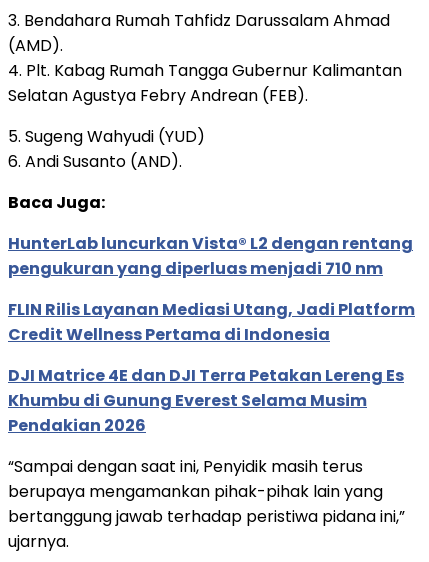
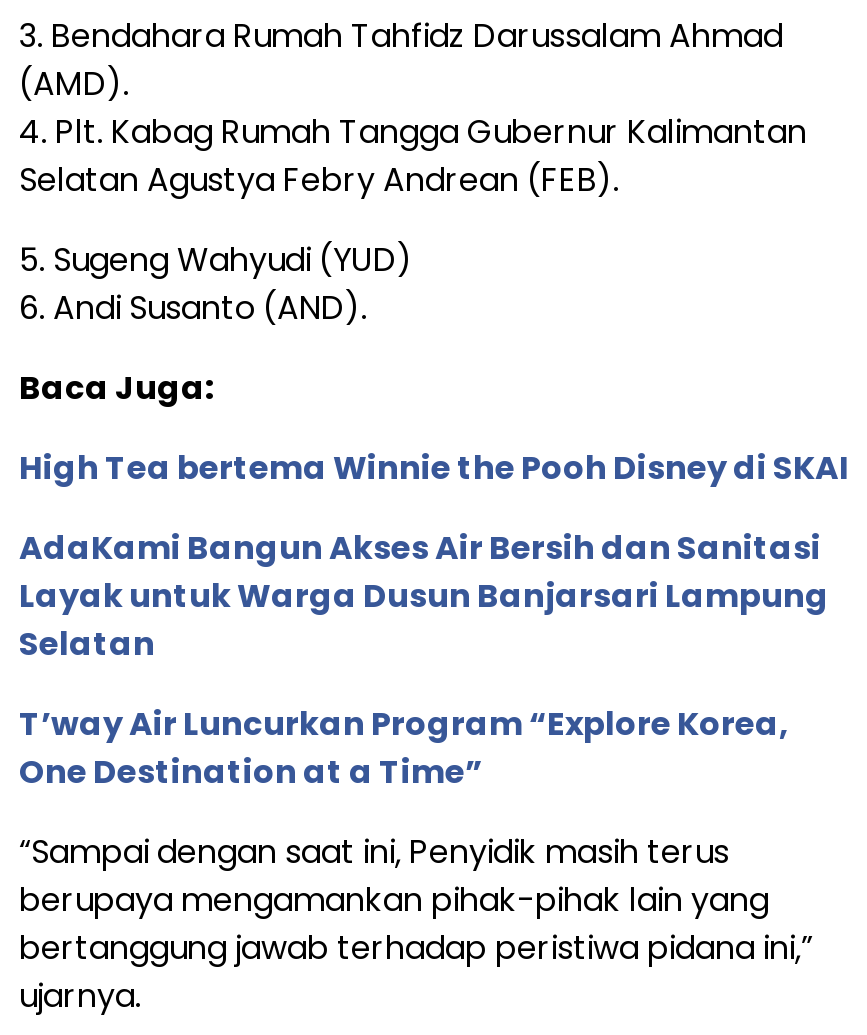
- HunterLab luncurkan Vista® L2 dengan rentang
- pengukuran yang diperluas menjadi 710 nm
+ High Tea bertema Winnie the Pooh Disney di SKAI

- FLIN Rilis Layanan Mediasi Utang, Jadi Platform
- Credit Wellness Pertama di Indonesia
+ AdaKami Bangun Akses Air Bersih dan Sanitasi
+ Layak untuk Warga Dusun Banjarsari Lampung
+ Selatan

- DJI Matrice 4E dan DJI Terra Petakan Lereng Es
- Khumbu di Gunung Everest Selama Musim
- Pendakian 2026
+ T’way Air Luncurkan Program “Explore Korea,
+ One Destination at a Time”
